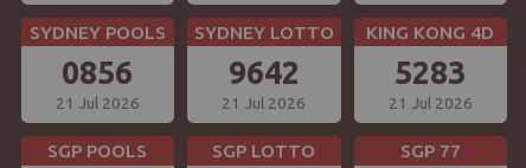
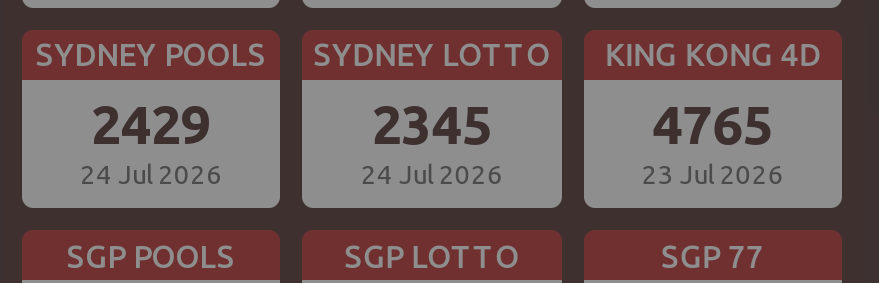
- 0856
+ 2429

- 9642
+ 2345

- 5283
+ 4765

- 21 Jul 2026
+ 24 Jul 2026

- 21 Jul 2026
+ 24 Jul 2026

- 21 Jul 2026
+ 23 Jul 2026
